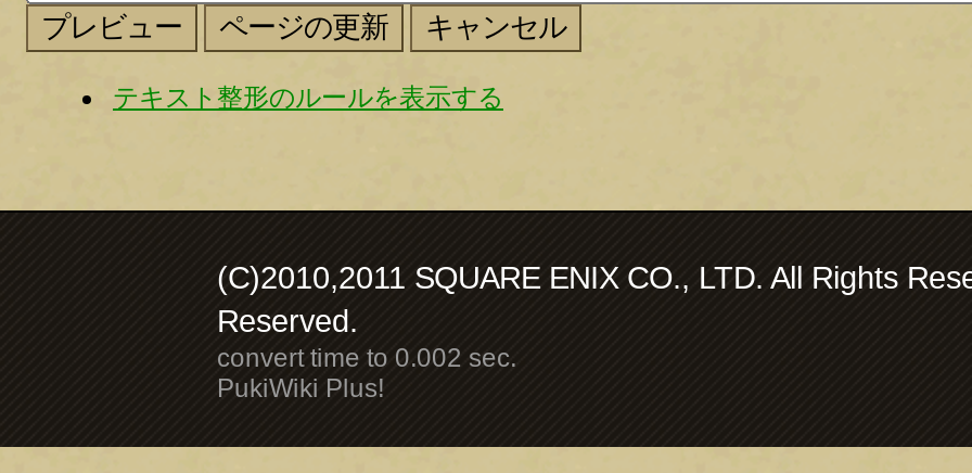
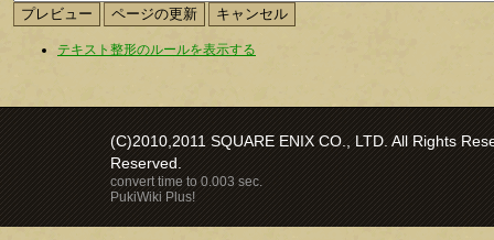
- convert time to 0.002 sec.
+ convert time to 0.003 sec.
